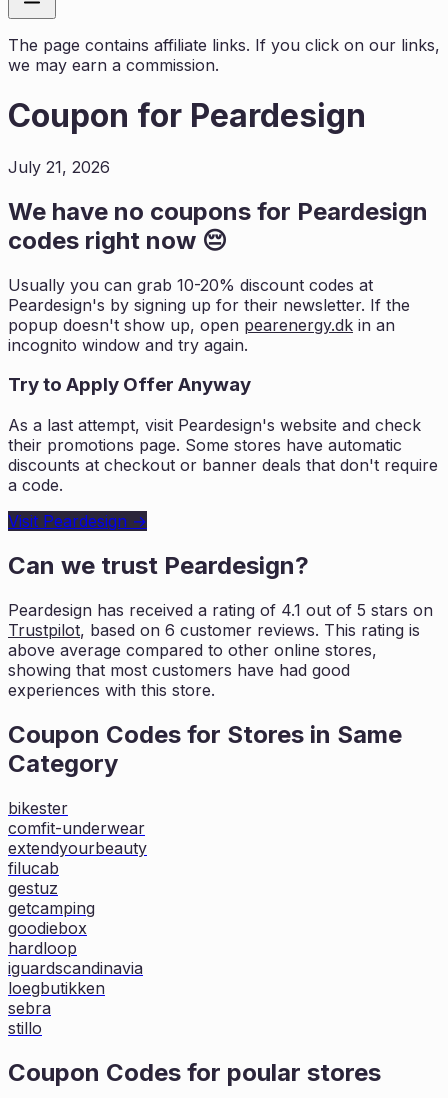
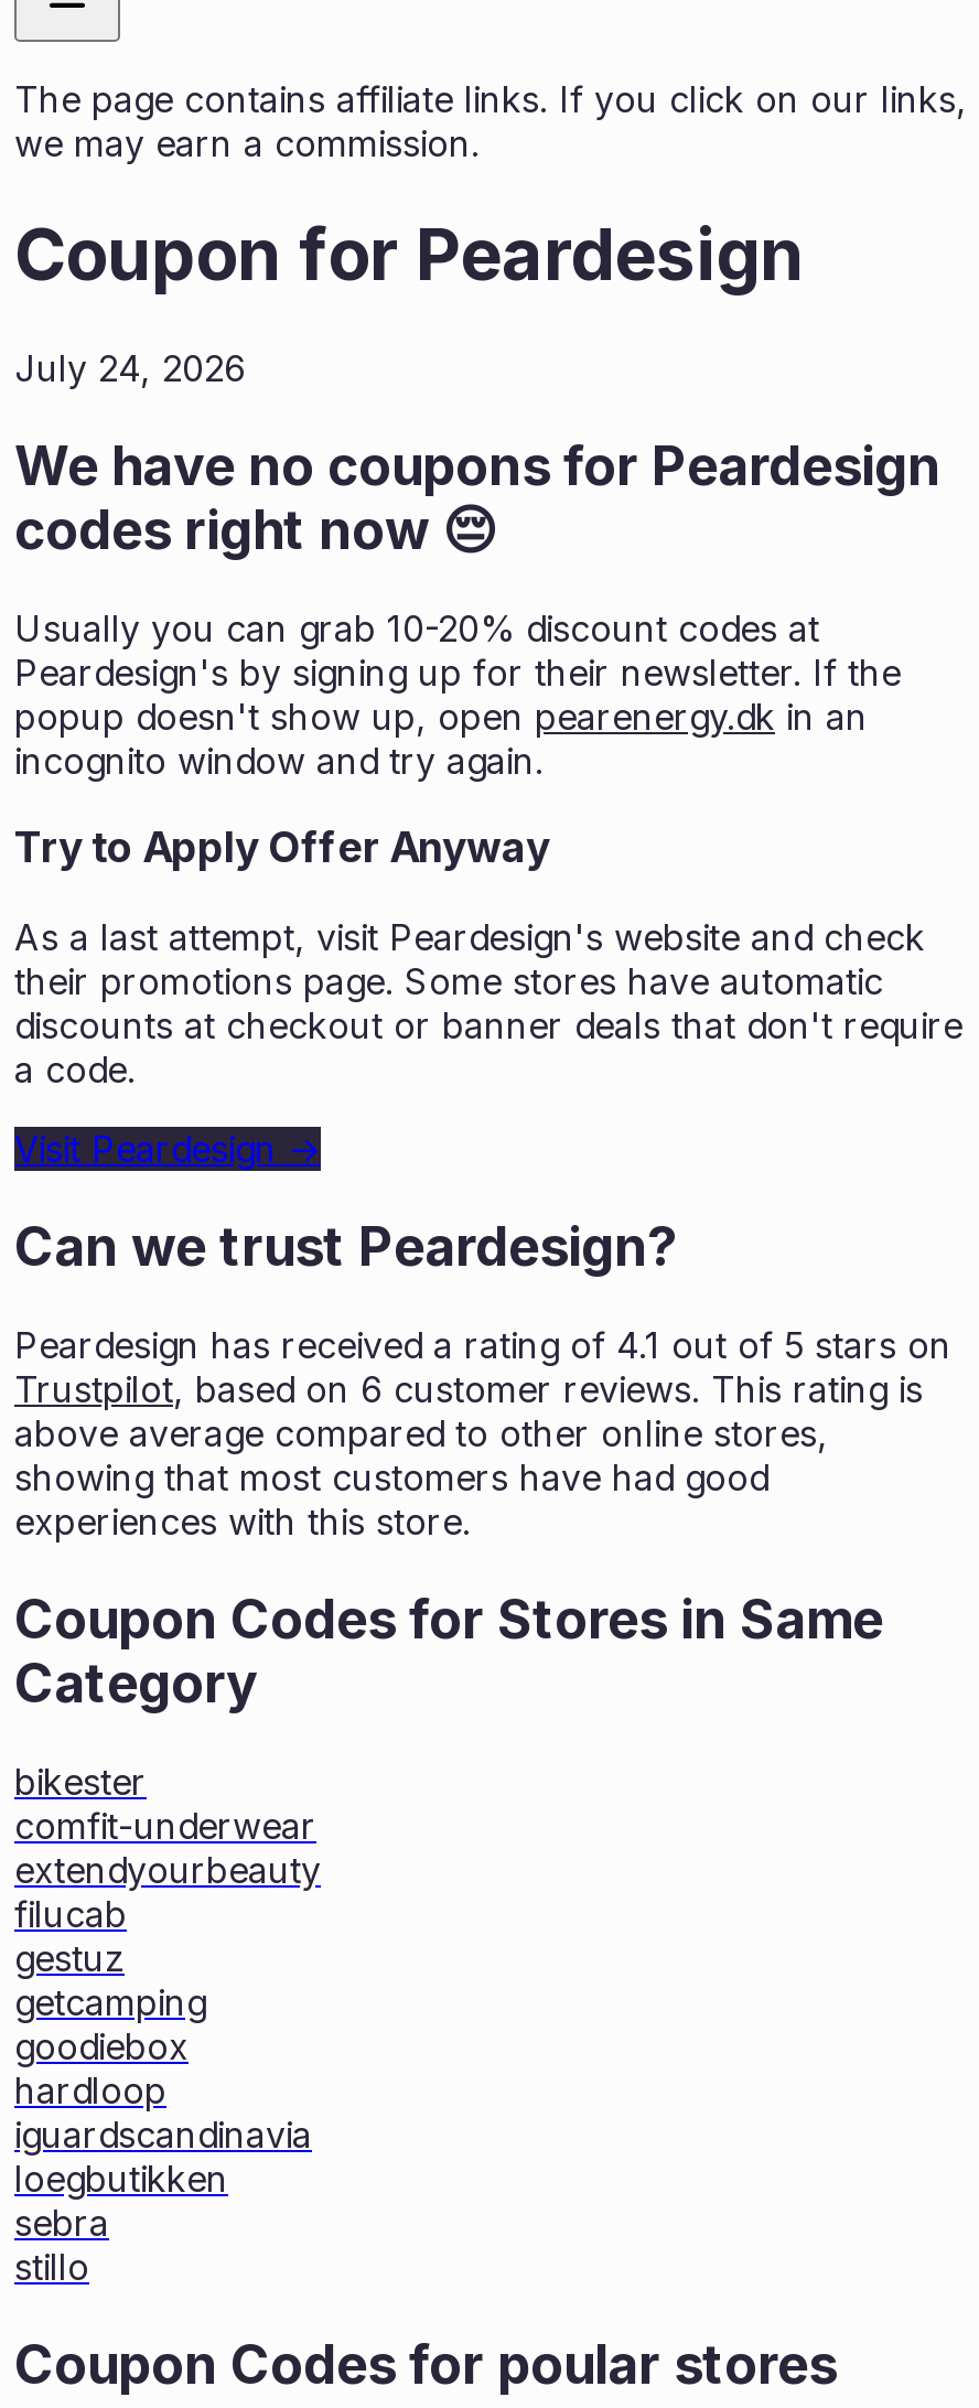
- July 21, 2026
+ July 24, 2026
